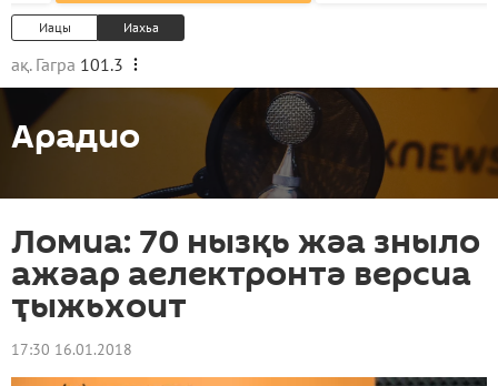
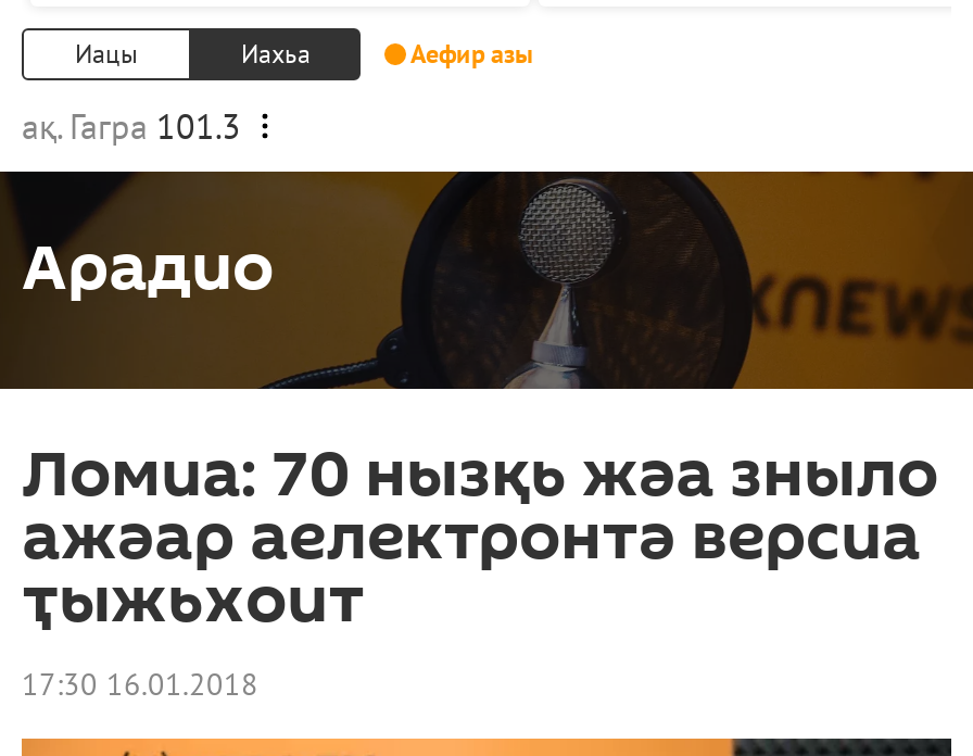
+ Аефир азы
